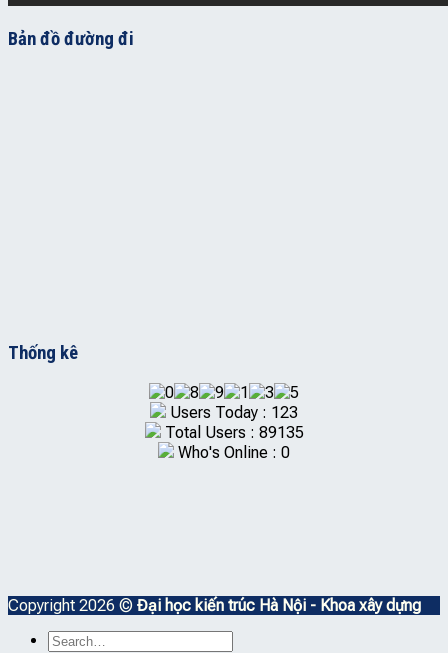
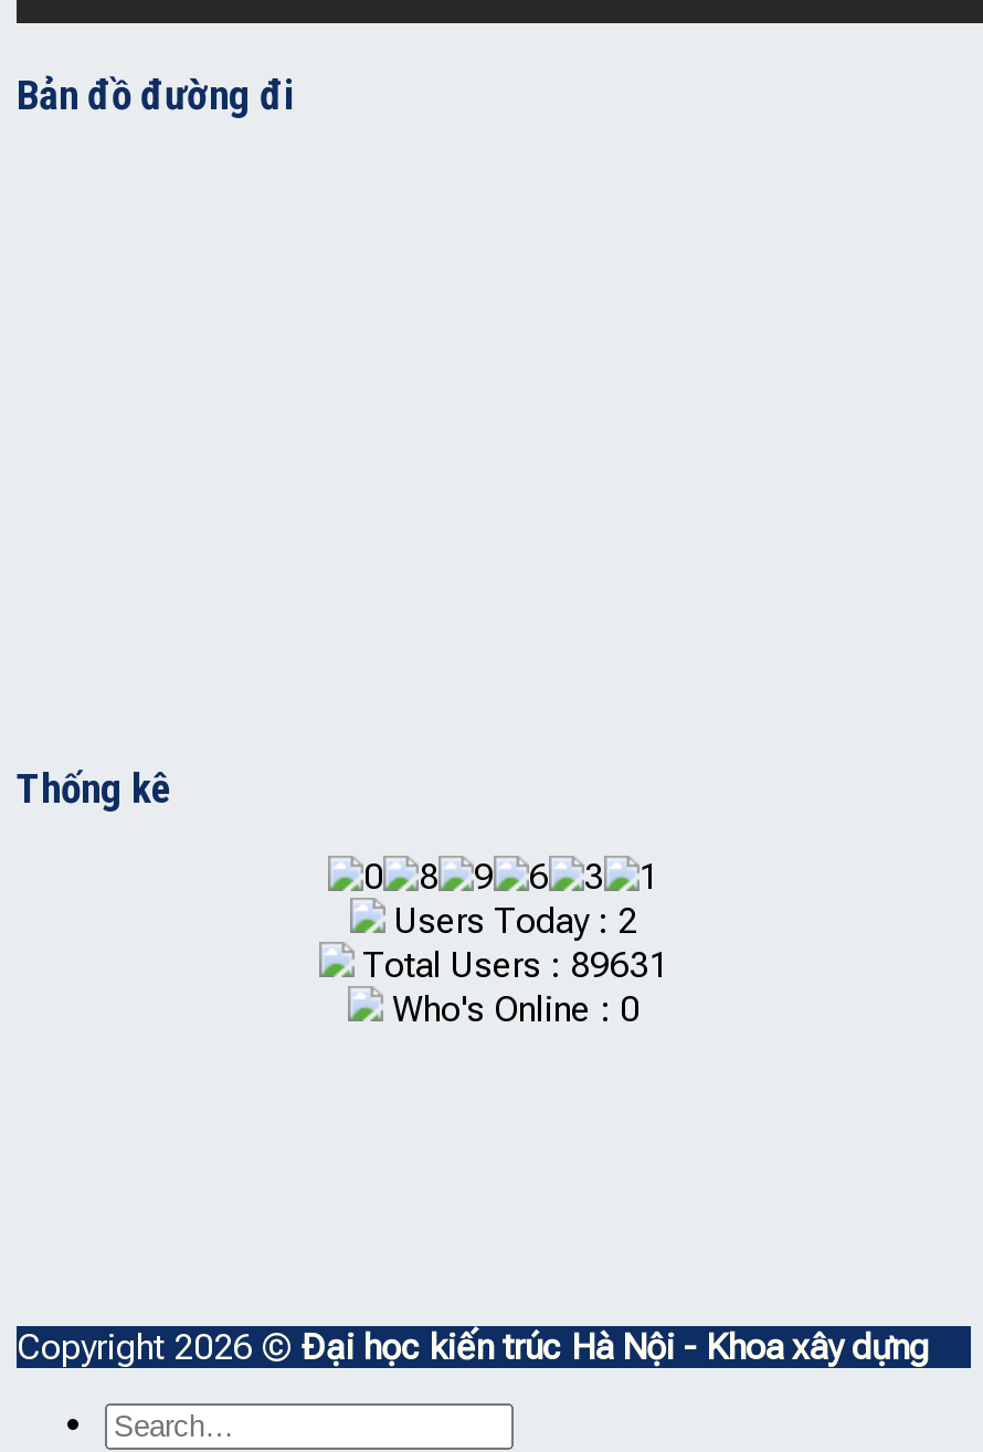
- Users Today : 123
+ Users Today : 2

- Total Users : 89135
+ Total Users : 89631
